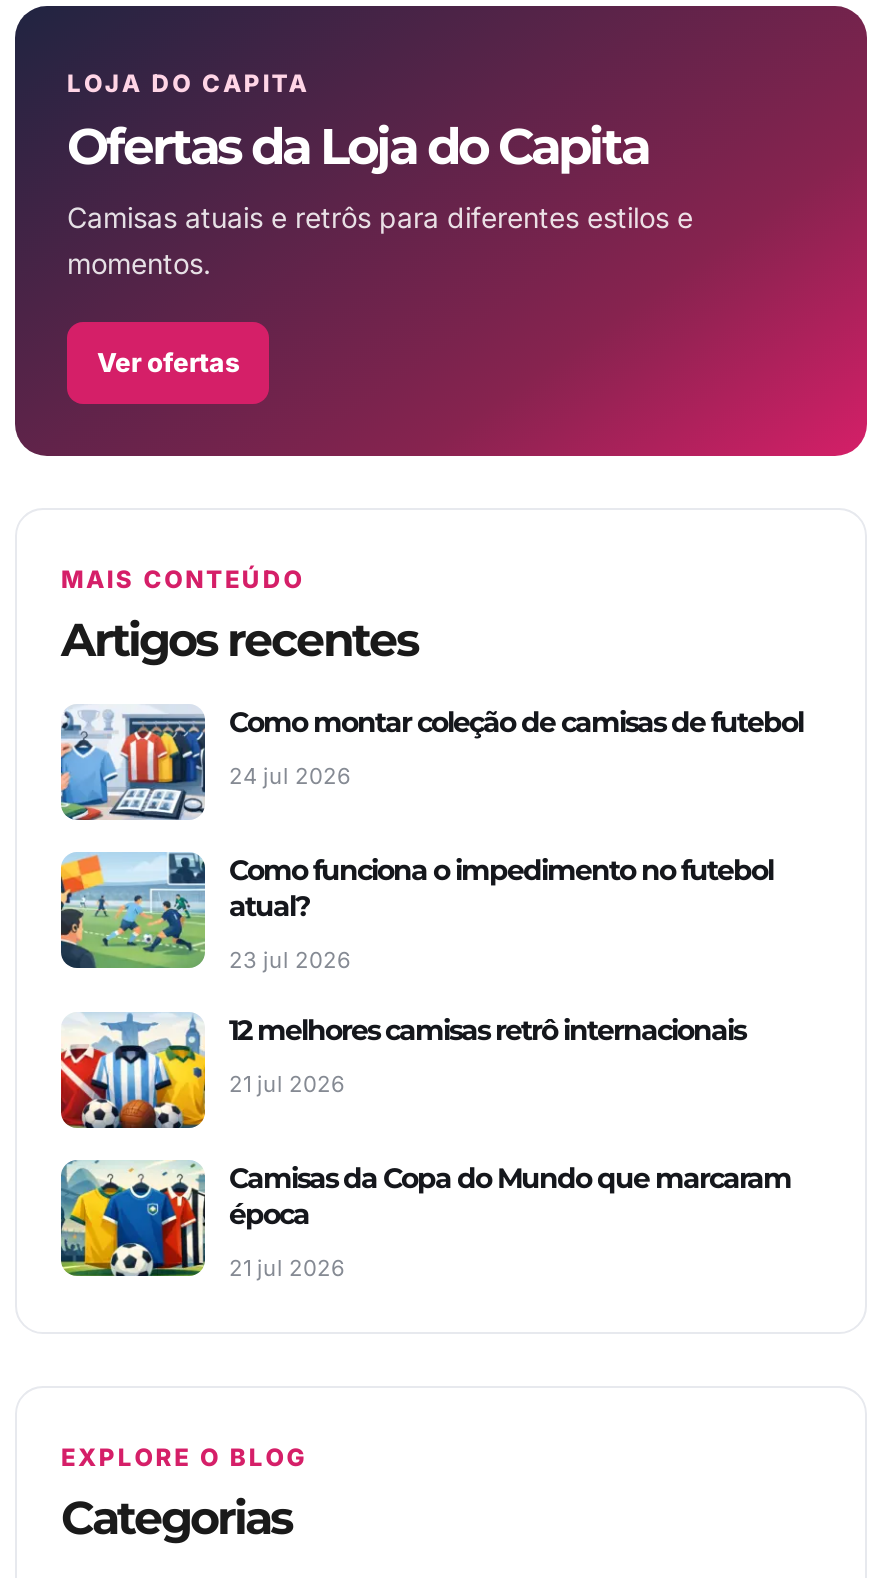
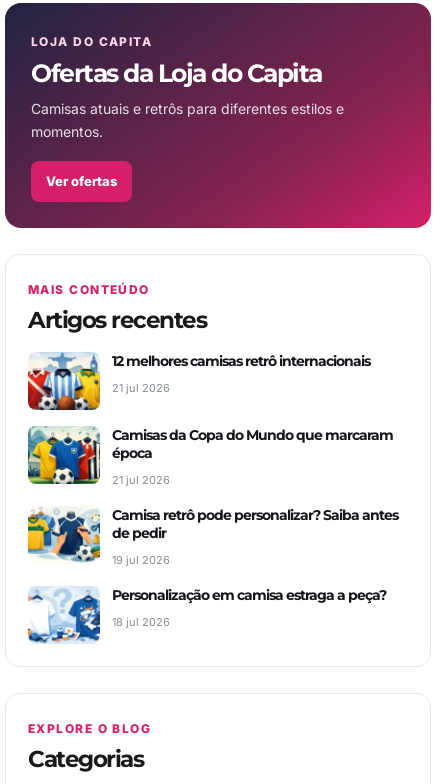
- [image]
- Como montar coleção de camisas de futebol
- 24 jul 2026
- Como funciona o impedimento no futebol
- atual?
- 23 jul 2026

- [image]

moved up: [image] | 12 melhores camisas retrô internacionais | 21 jul 2026 | Camisas da Copa do Mundo que marcaram | época | 21 jul 2026

+ [image]
+ Camisa retrô pode personalizar? Saiba antes
+ de pedir
+ 19 jul 2026
+ Personalização em camisa estraga a peça?
+ 18 jul 2026

+ [image]
